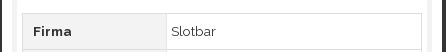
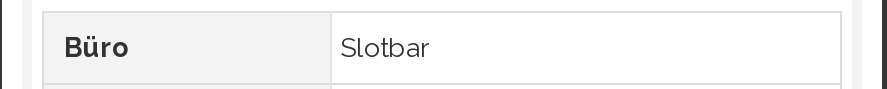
- Firma
+ Büro
